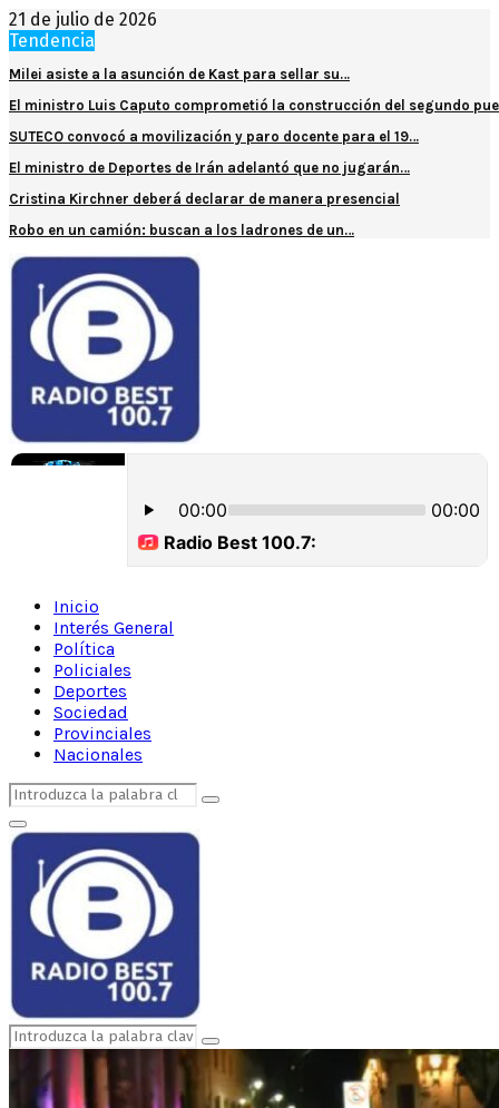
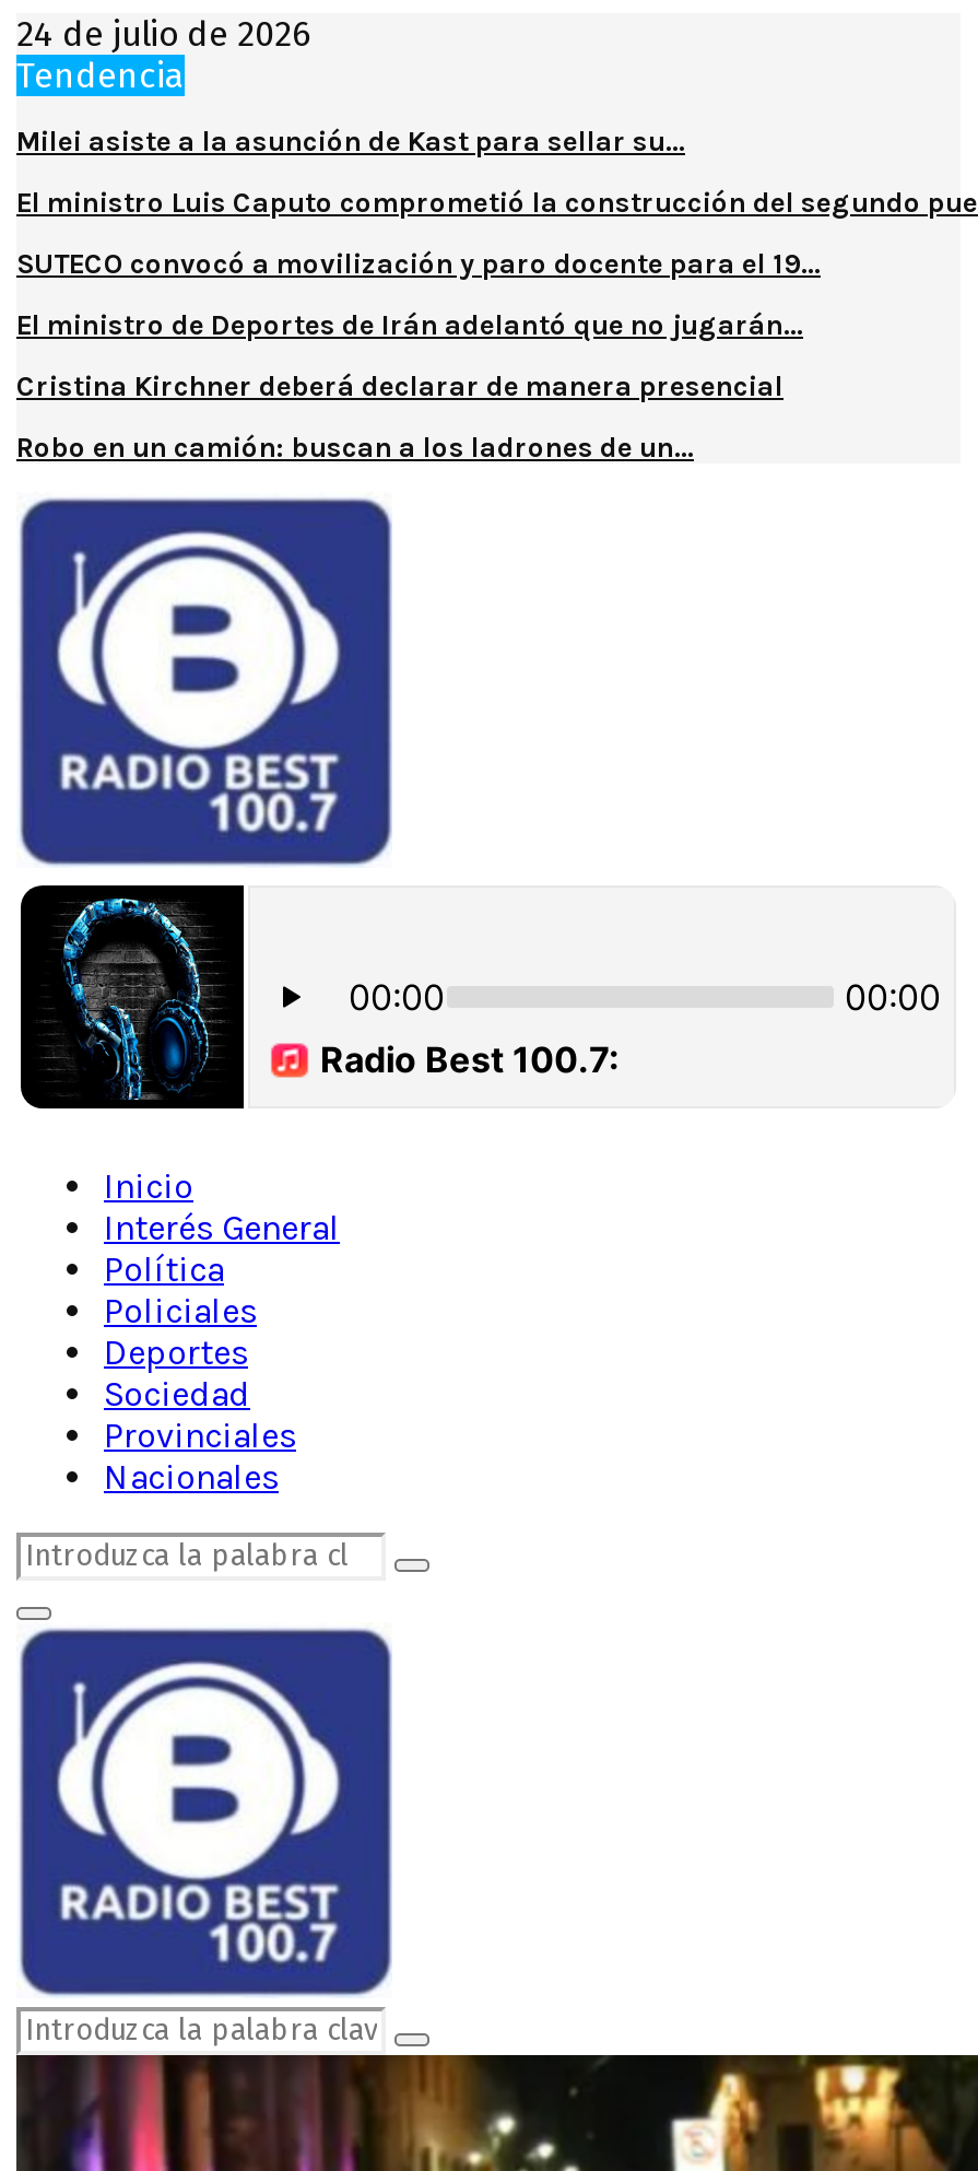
- 21 de julio de 2026
+ 24 de julio de 2026

+ [image]
